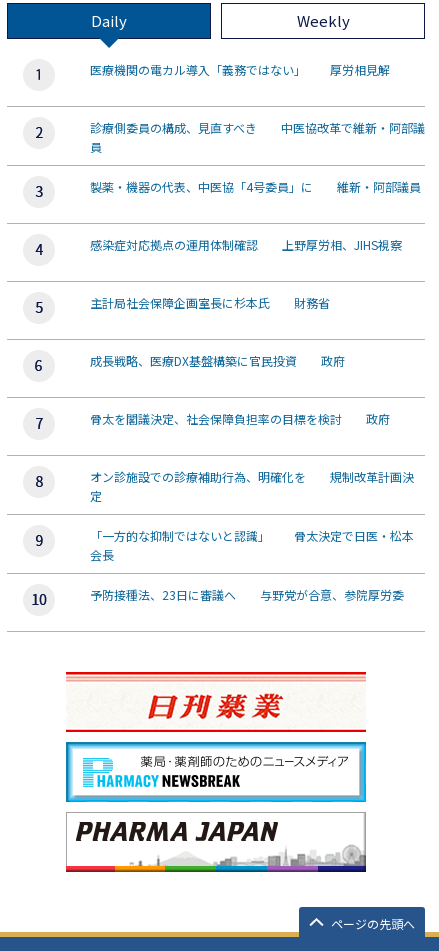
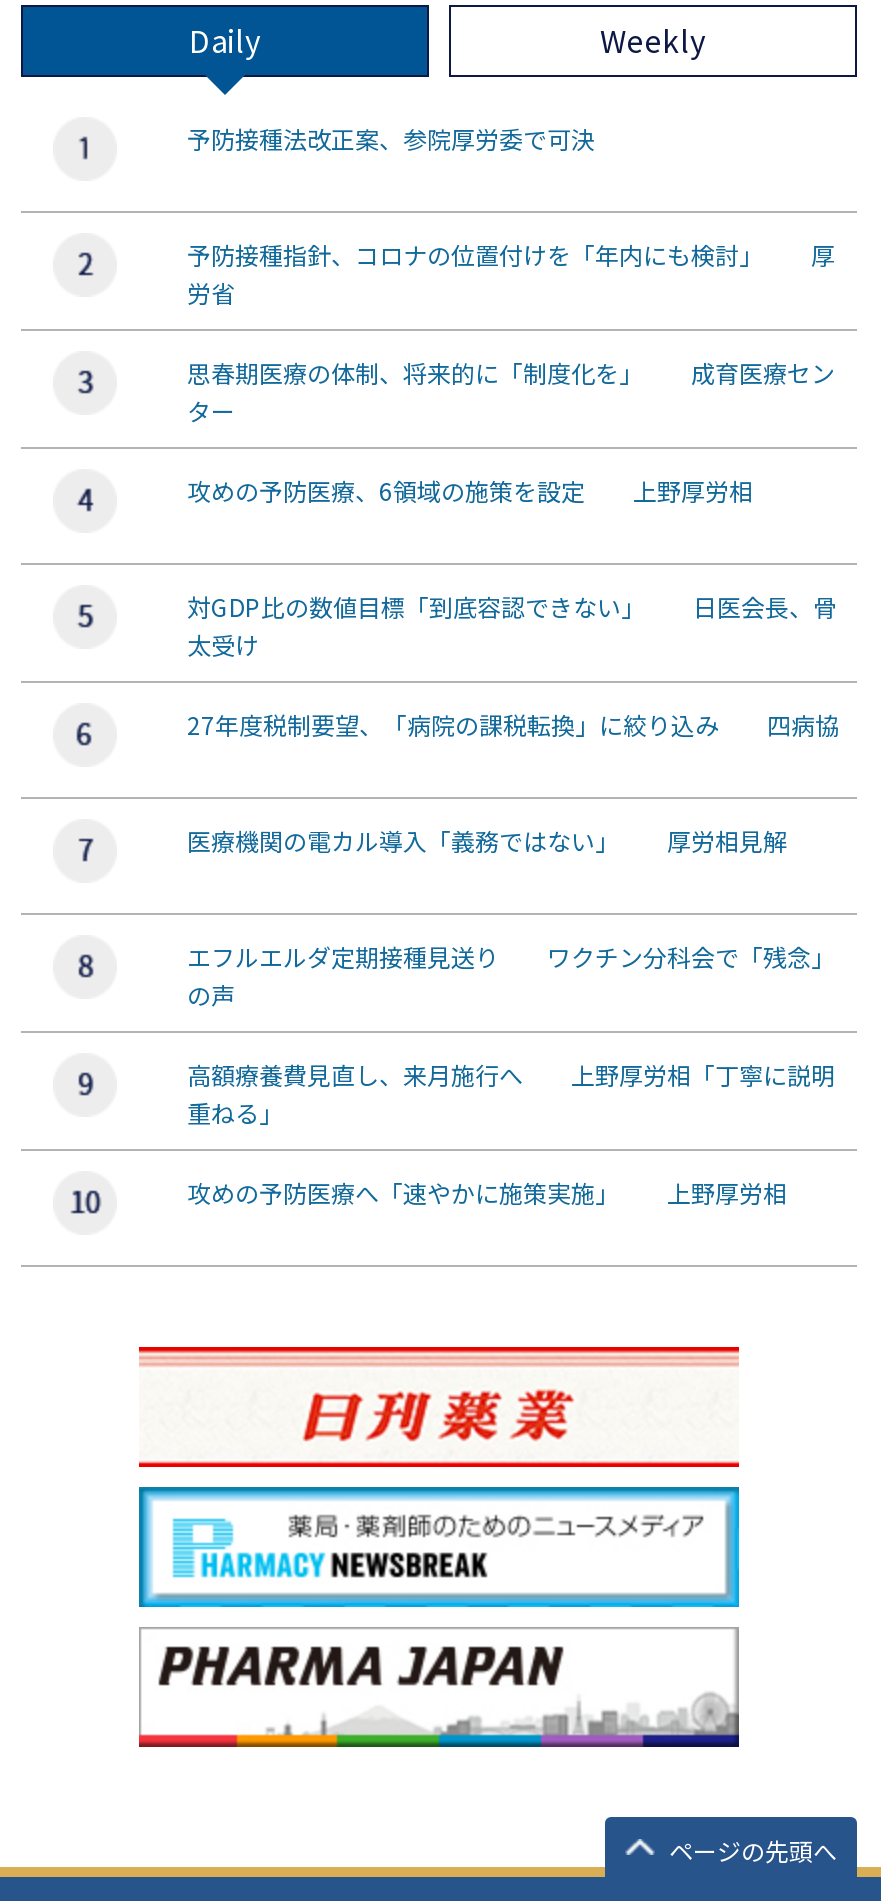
+ 予防接種法改正案、参院厚労委で可決
+ 予防接種指針、コロナの位置付けを「年内にも検討」 厚
+ 労省
+ 思春期医療の体制、将来的に「制度化を」 成育医療セン
+ ター
+ 攻めの予防医療、6領域の施策を設定 上野厚労相
+ 対GDP比の数値目標「到底容認できない」 日医会長、骨
+ 太受け
+ 27年度税制要望、「病院の課税転換」に絞り込み 四病協

moved down: 医療機関の電カル導入「義務ではない」 厚労相見解

- 診療側委員の構成、見直すべき 中医協改革で維新・阿部議
- 員
- 製薬・機器の代表、中医協「4号委員」に 維新・阿部議員
- 感染症対応拠点の運用体制確認 上野厚労相、JIHS視察
- 主計局社会保障企画室長に杉本氏 財務省
- 成長戦略、医療DX基盤構築に官民投資 政府
- 骨太を閣議決定、社会保障負担率の目標を検討 政府
- オン診施設での診療補助行為、明確化を 規制改革計画決
- 定
- 「一方的な抑制ではないと認識」 骨太決定で日医・松本
- 会長
- 予防接種法、23日に審議へ 与野党が合意、参院厚労委
+ エフルエルダ定期接種見送り ワクチン分科会で「残念」
+ の声
+ 高額療養費見直し、来月施行へ 上野厚労相「丁寧に説明
+ 重ねる」
+ 攻めの予防医療へ「速やかに施策実施」 上野厚労相
